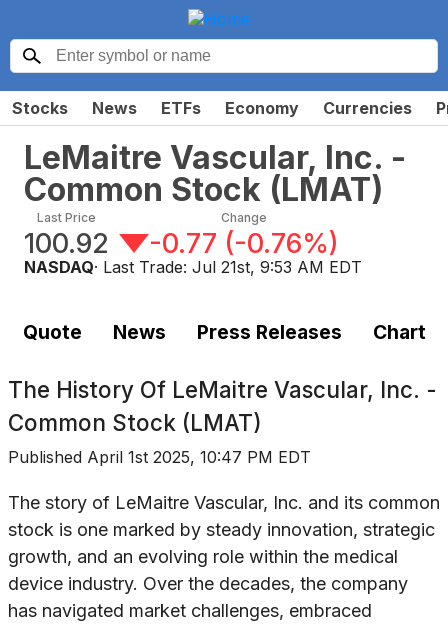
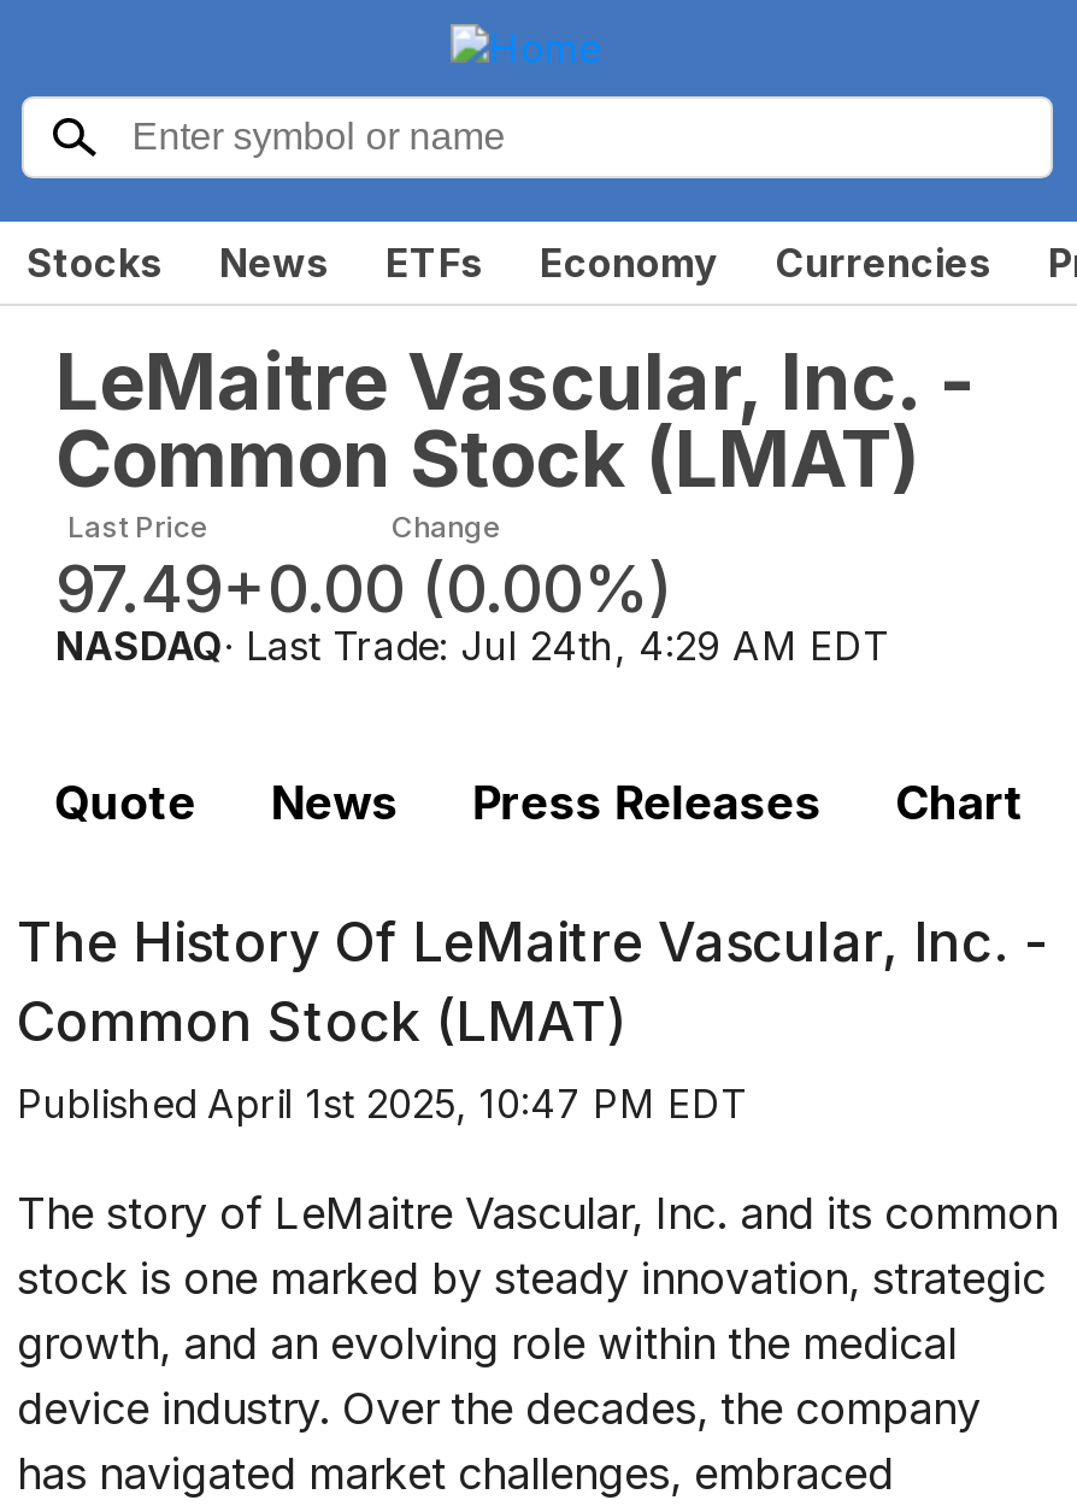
- 100.92
+ 97.49

- -0.77 (-0.76%)
+ +0.00 (0.00%)

- NASDAQ · Last Trade: Jul 21st, 9:53 AM EDT
+ NASDAQ · Last Trade: Jul 24th, 4:29 AM EDT
